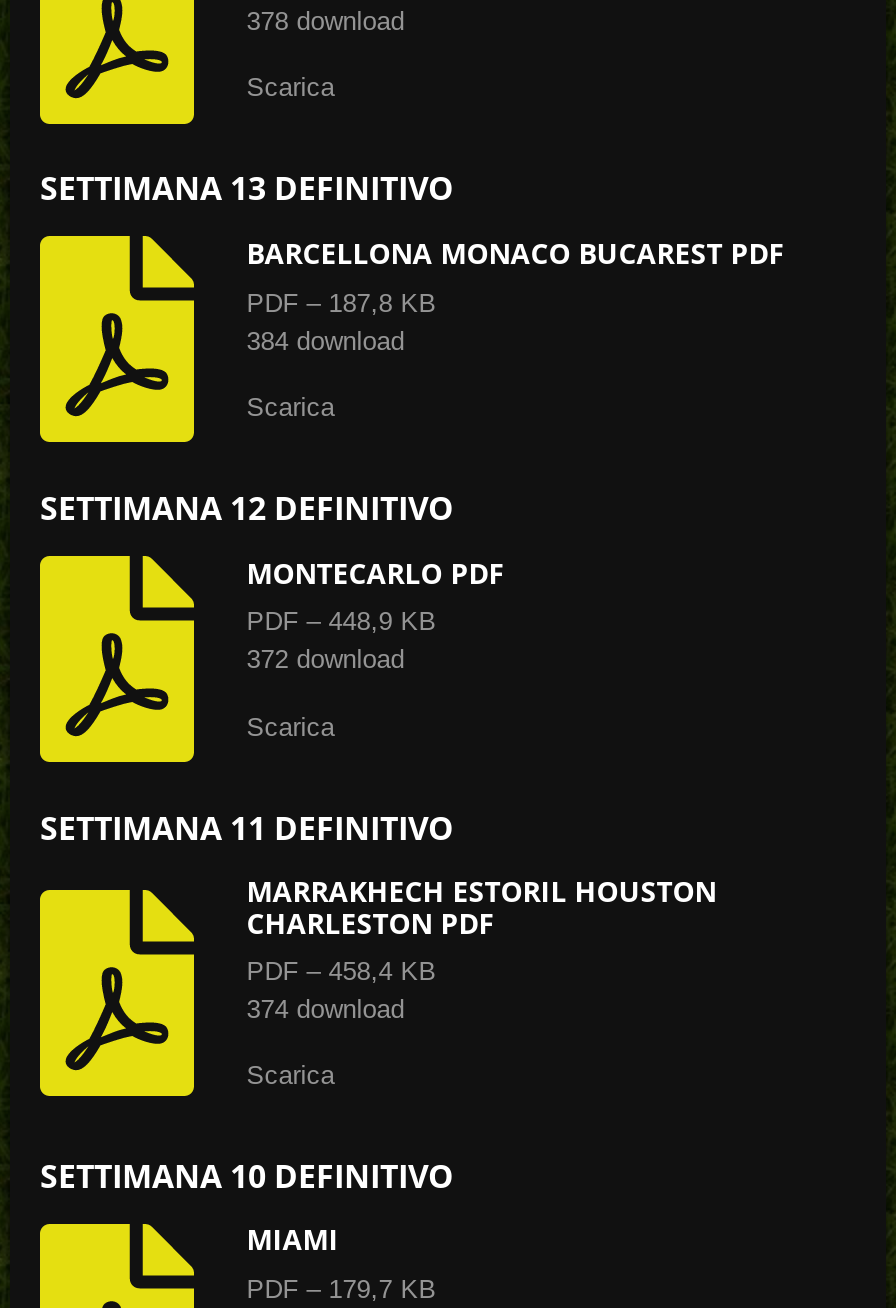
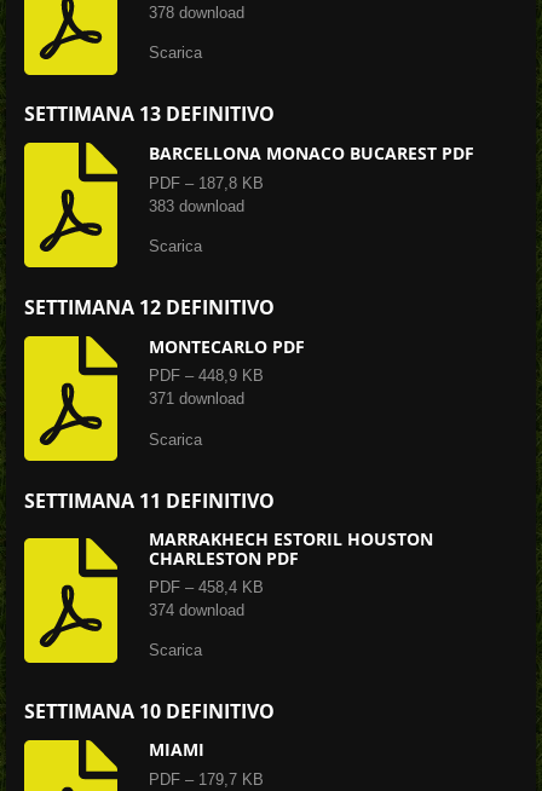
- 384 download
+ 383 download

- 372 download
+ 371 download
